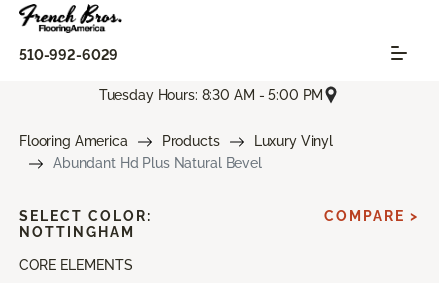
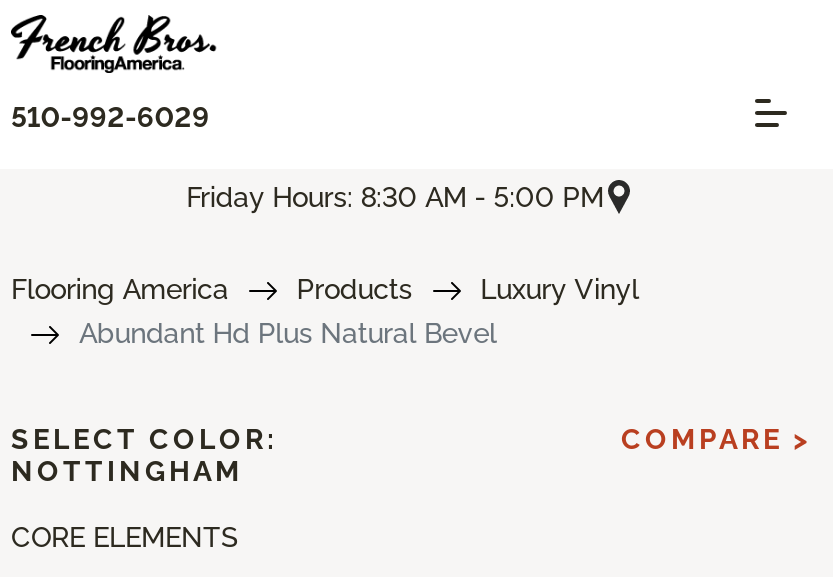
- Tuesday Hours: 8:30 AM - 5:00 PM
+ Friday Hours: 8:30 AM - 5:00 PM
